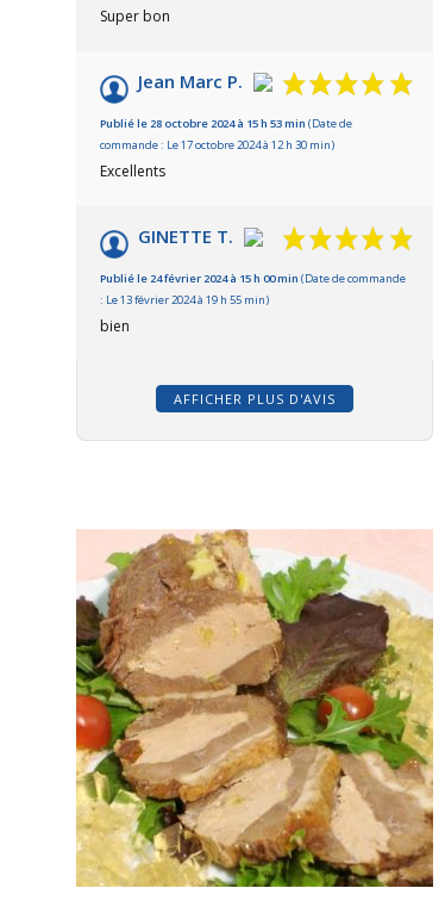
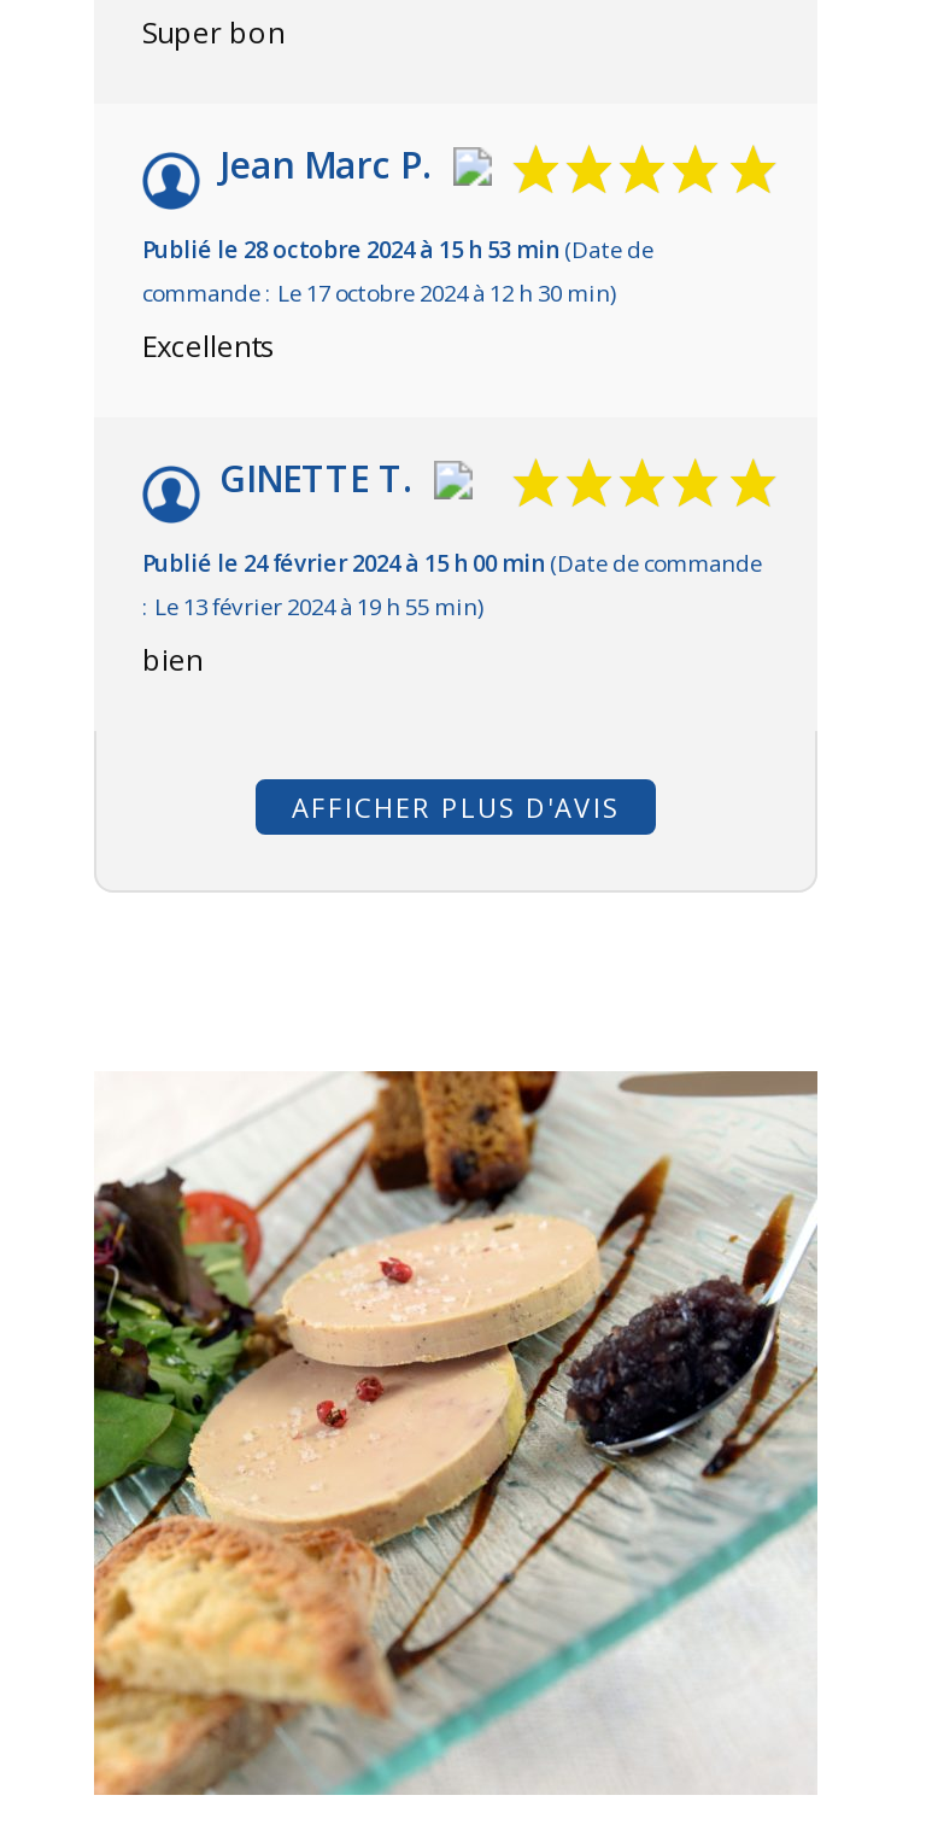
- [image]
+ [image]
